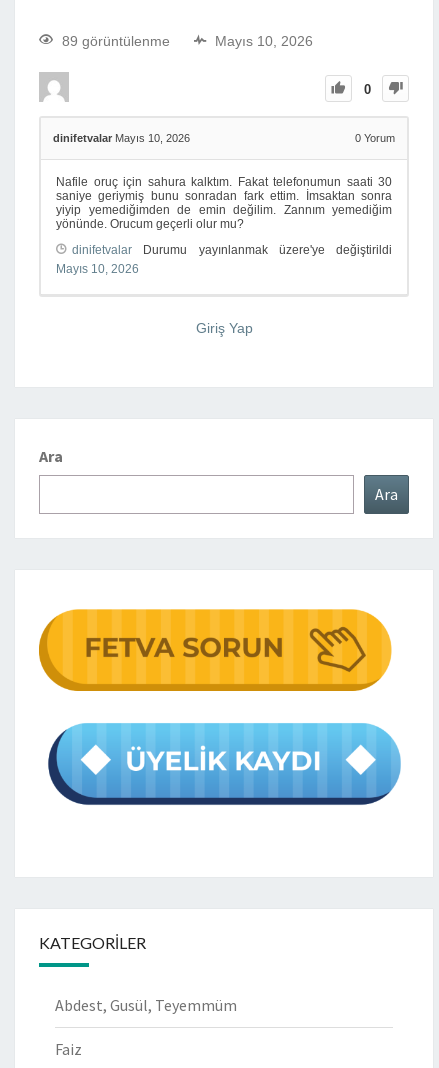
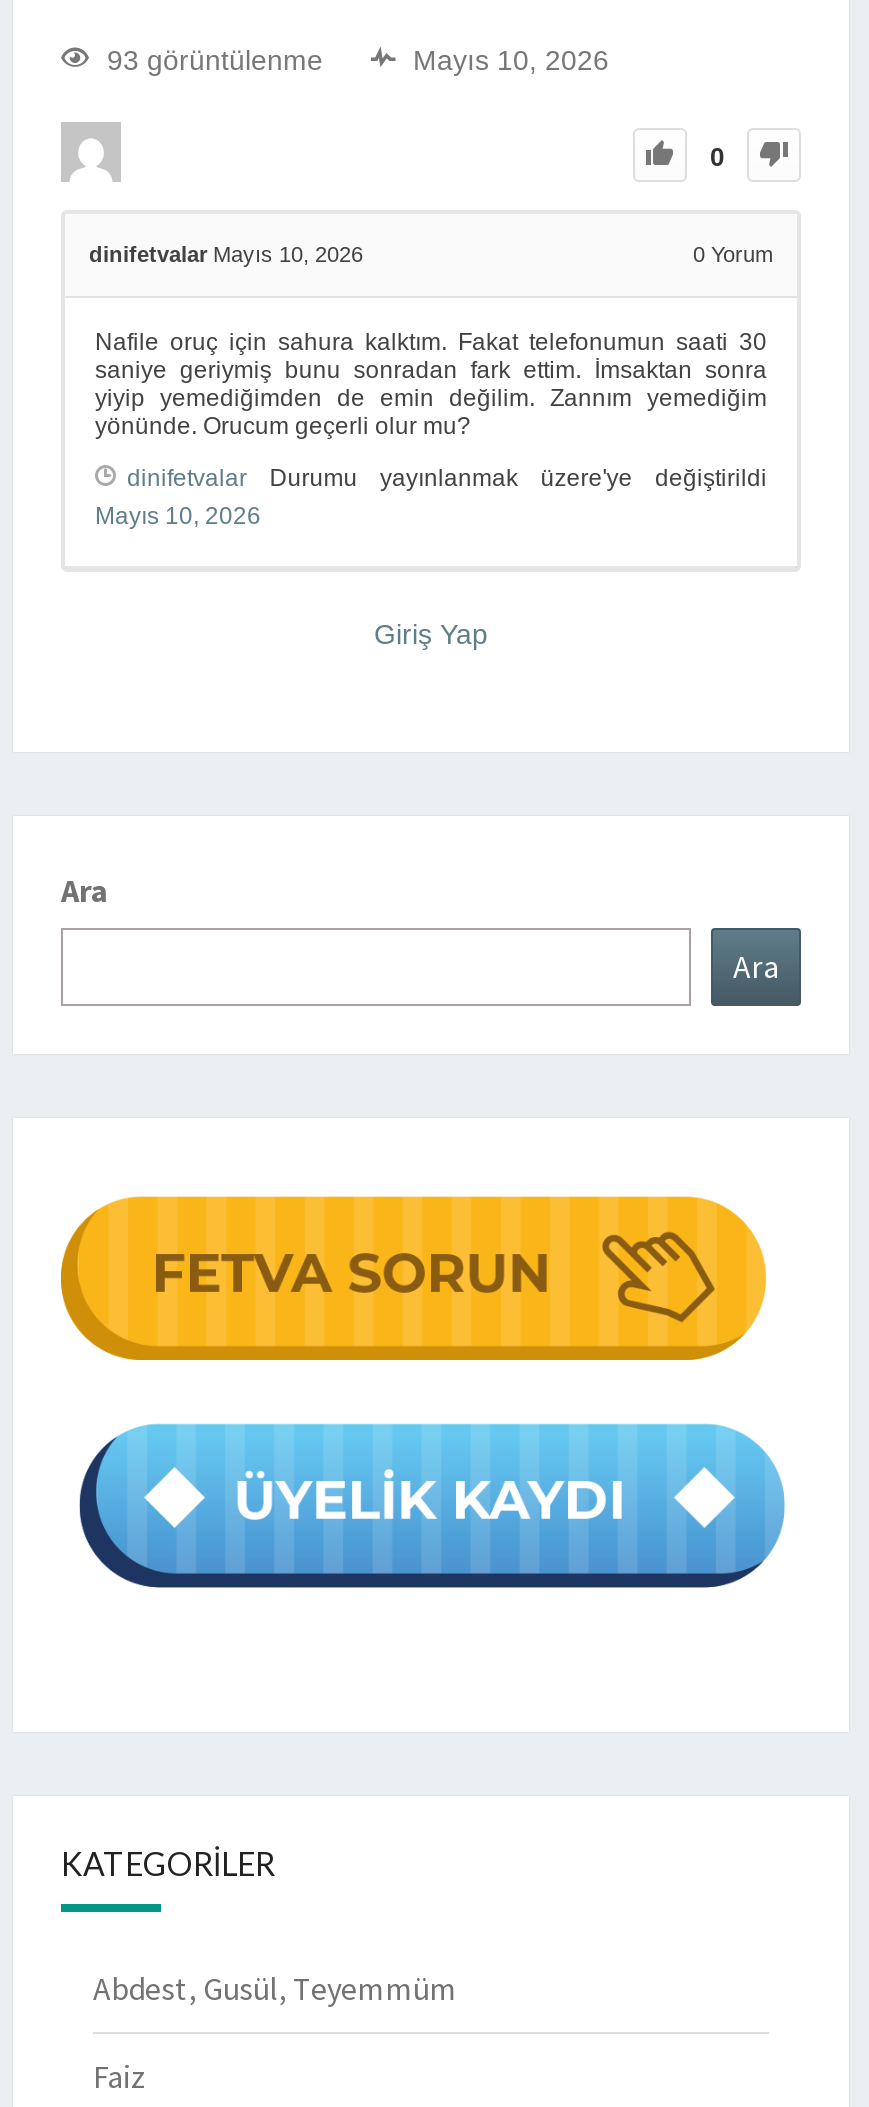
- 89 görüntülenme
+ 93 görüntülenme
